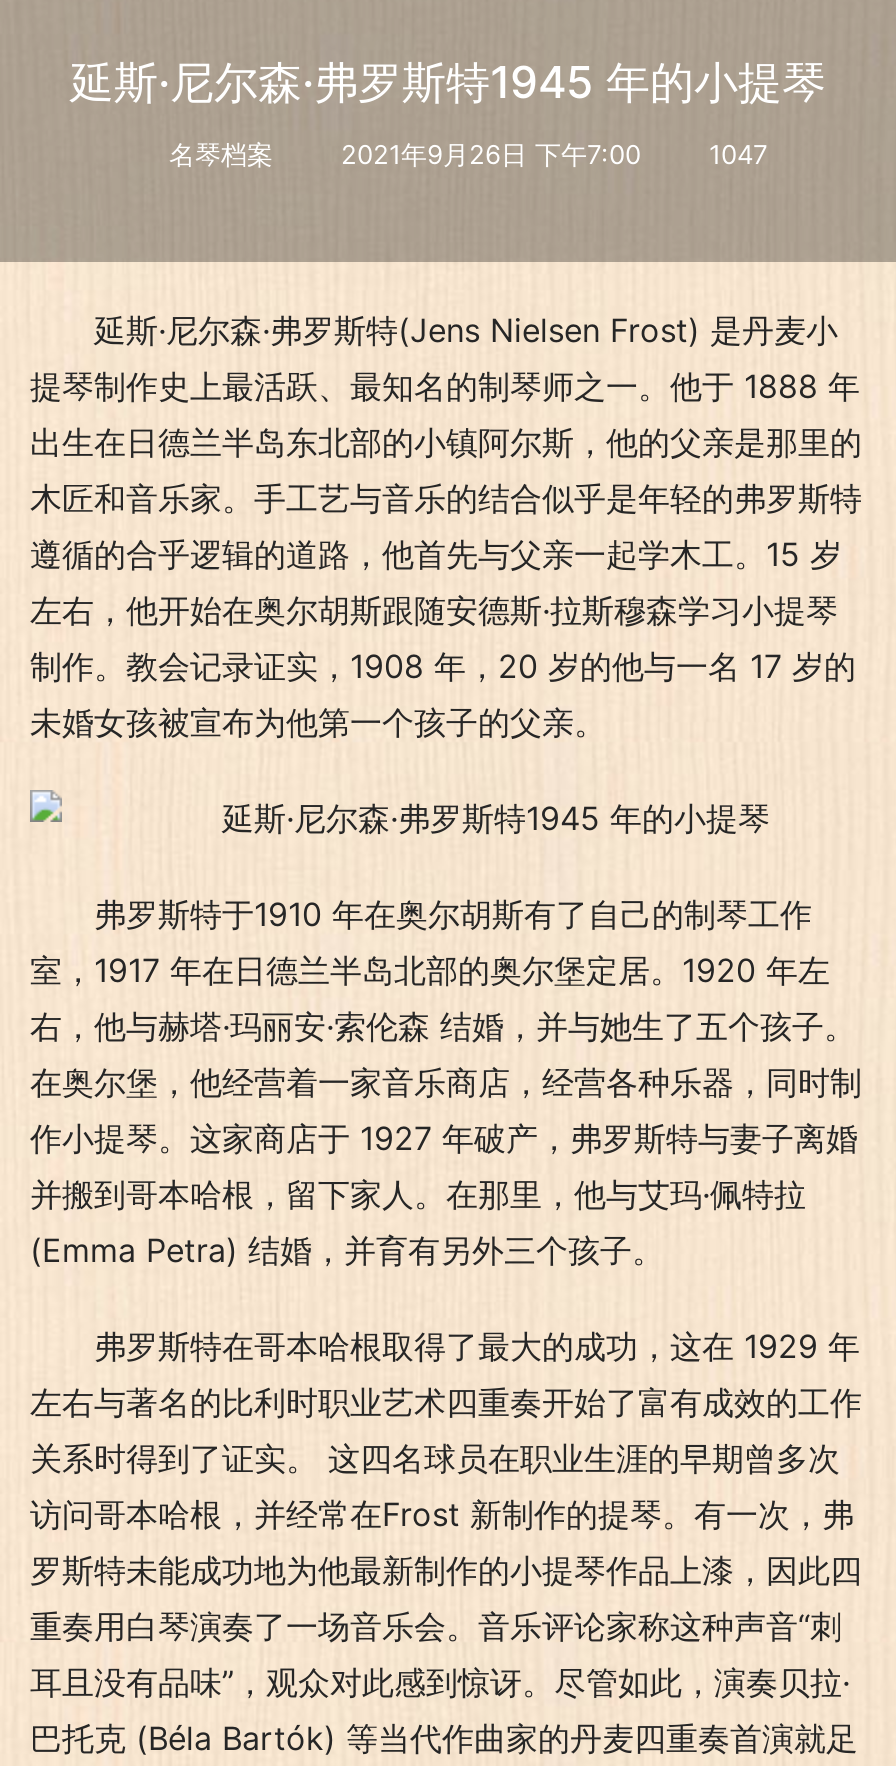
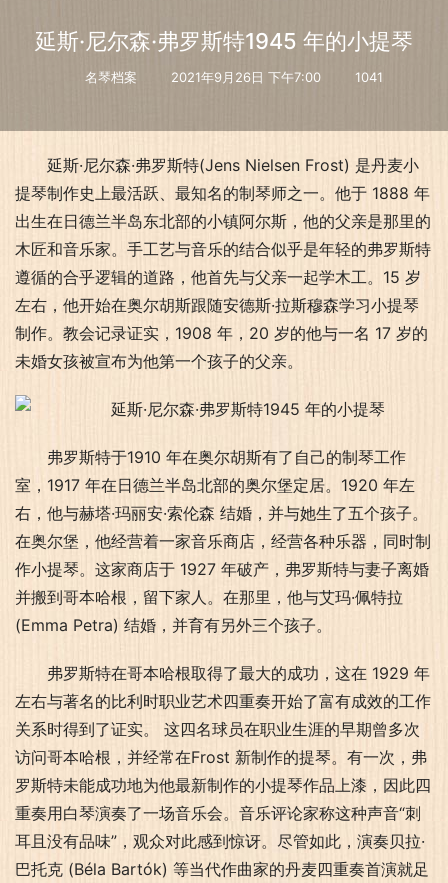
- 名琴档案 2021年9月26日 下午7:00 1047
+ 名琴档案 2021年9月26日 下午7:00 1041
